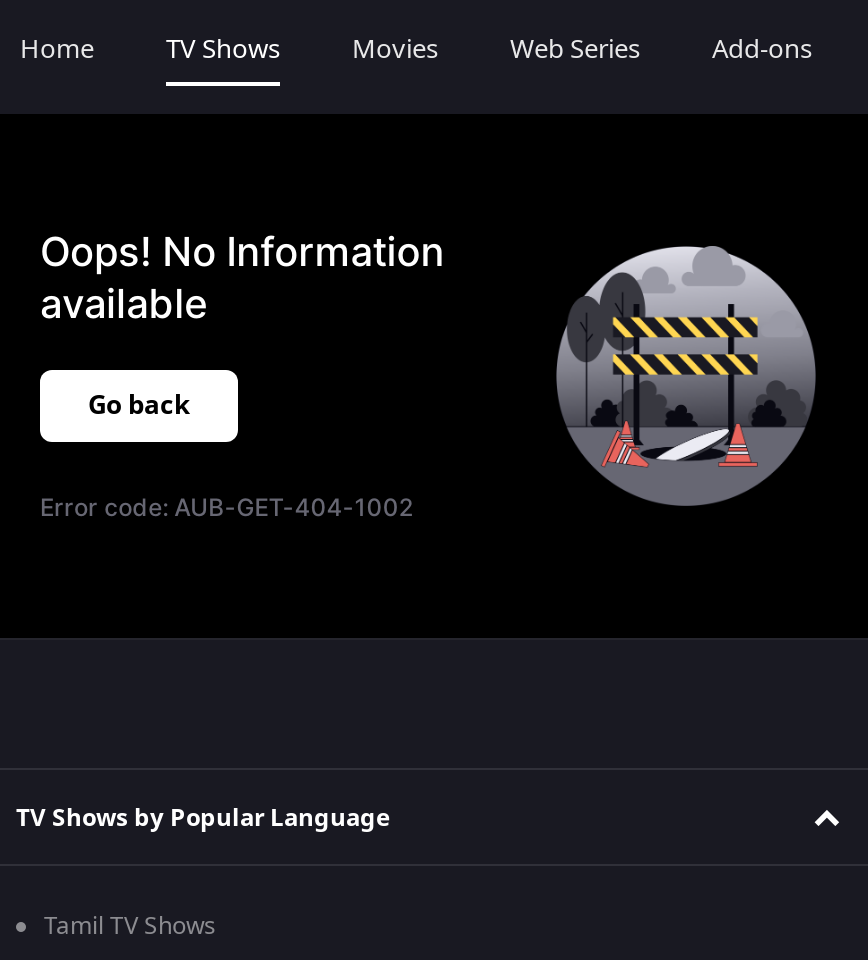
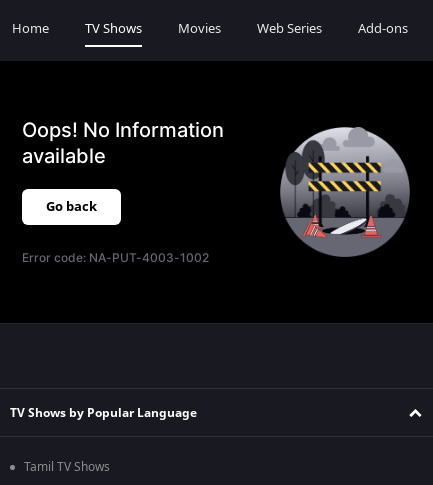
- Error code: AUB-GET-404-1002
+ Error code: NA-PUT-4003-1002
